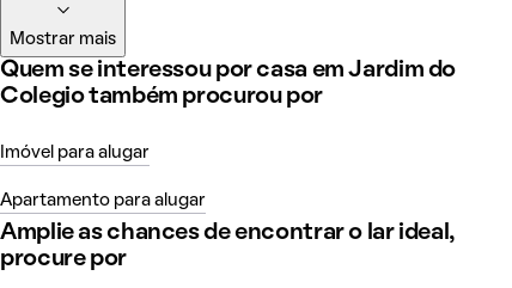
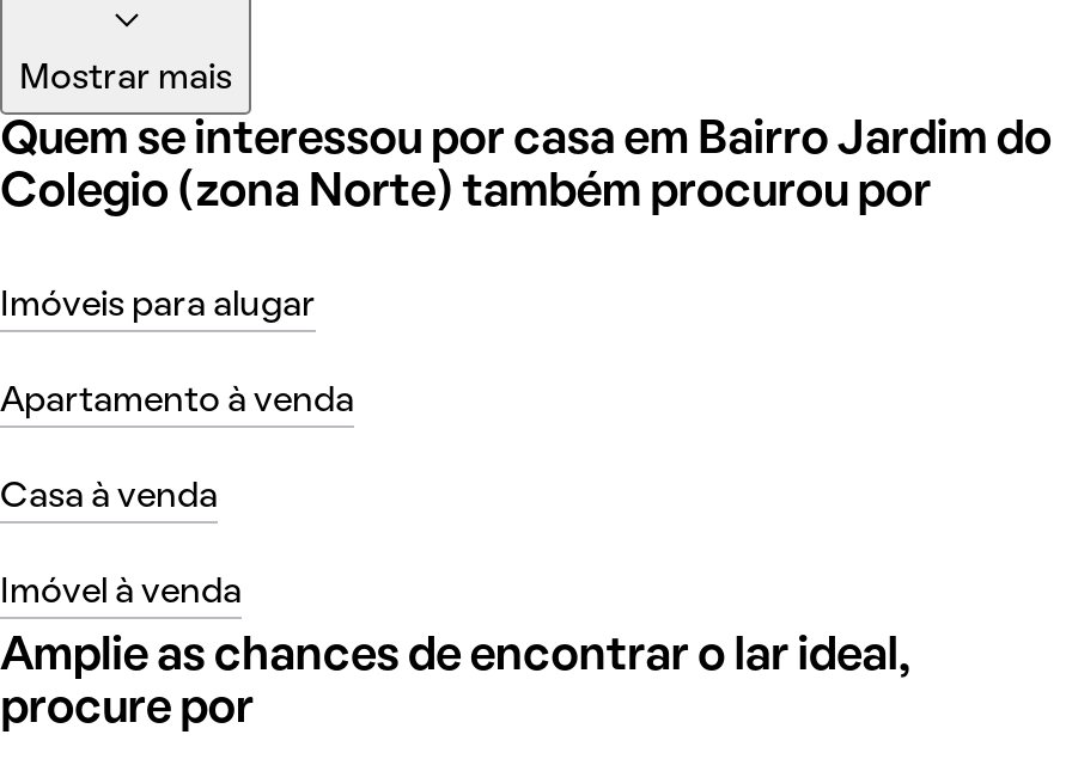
- Quem se interessou por casa em Jardim do
- Colegio também procurou por
- Imóvel para alugar
- Apartamento para alugar
+ Quem se interessou por casa em Bairro Jardim do
+ Colegio (zona Norte) também procurou por
+ Imóveis para alugar
+ Apartamento à venda
+ Casa à venda
+ Imóvel à venda
